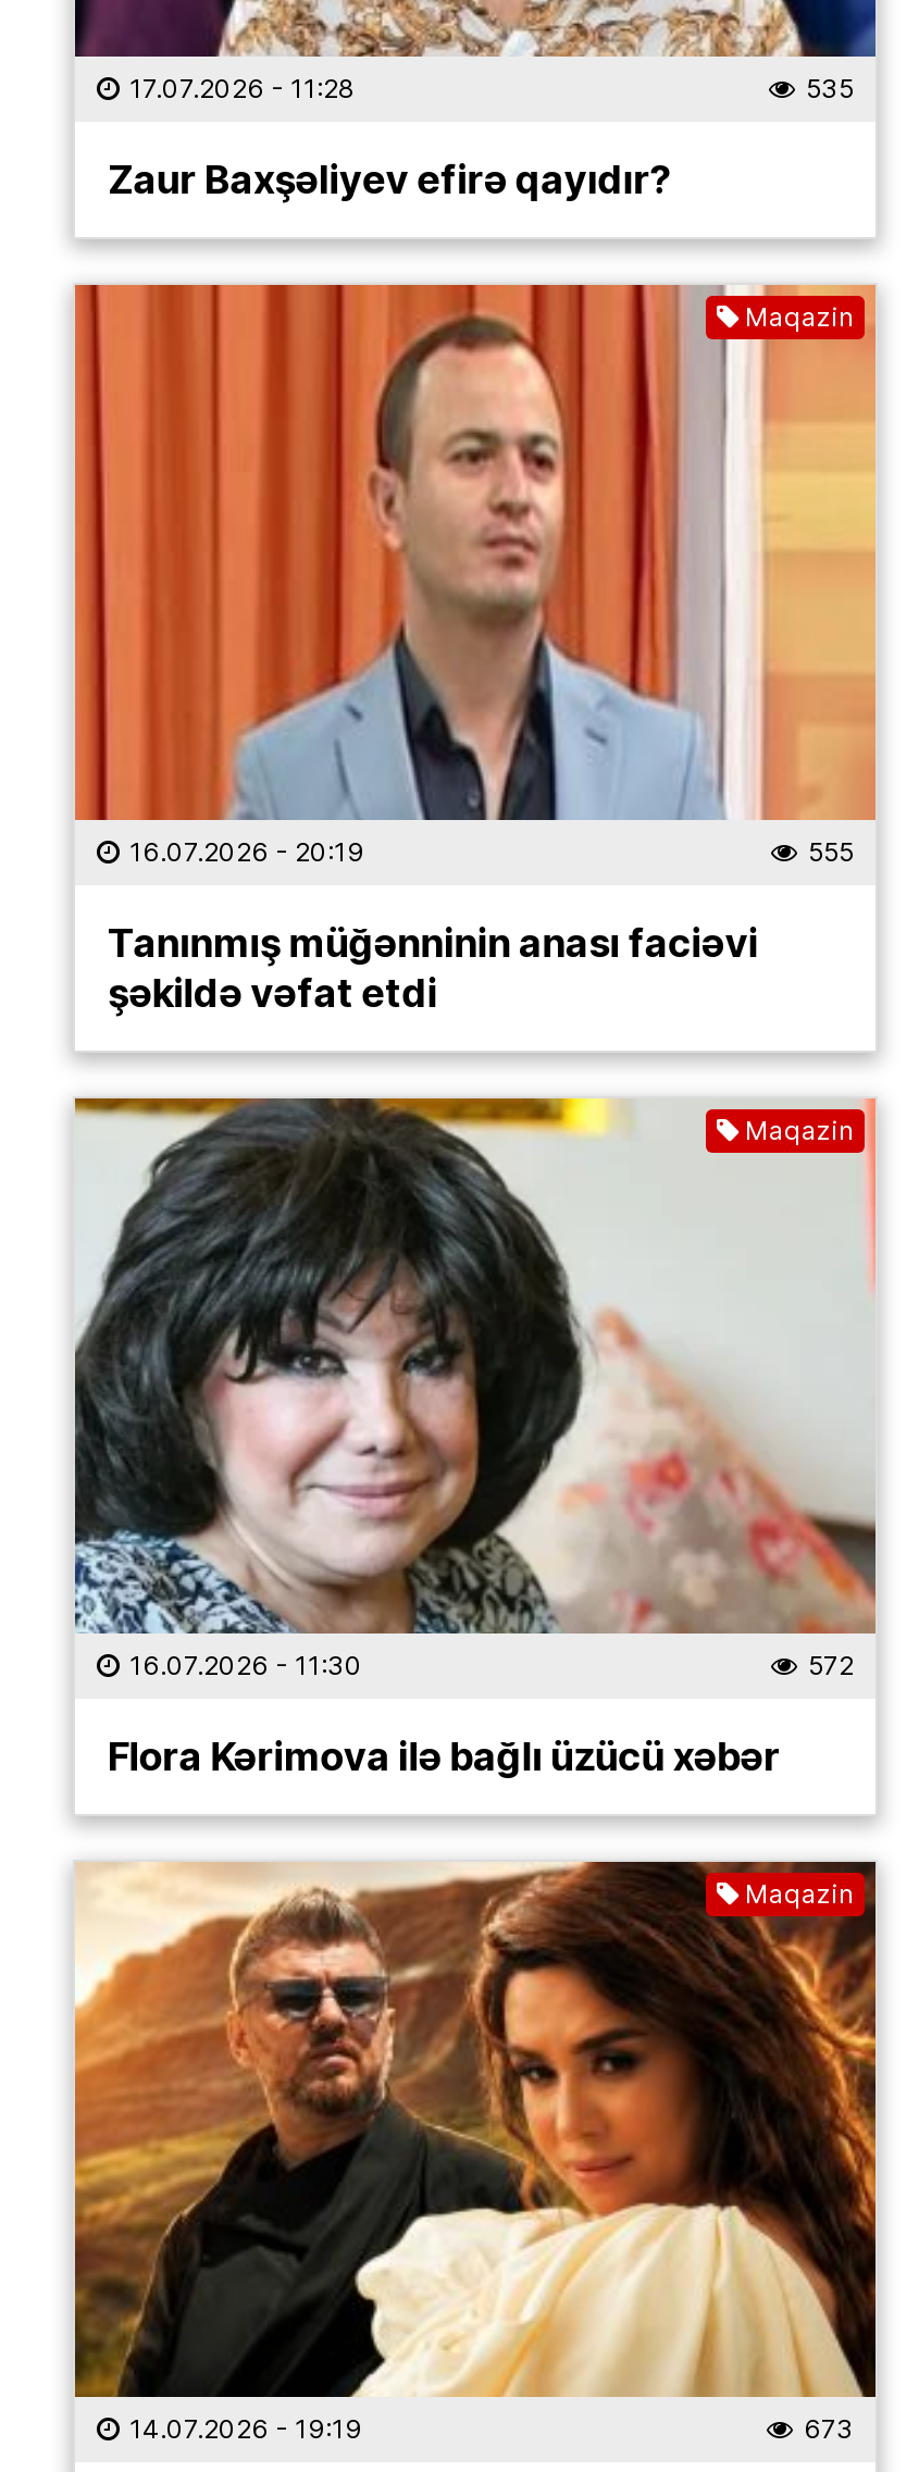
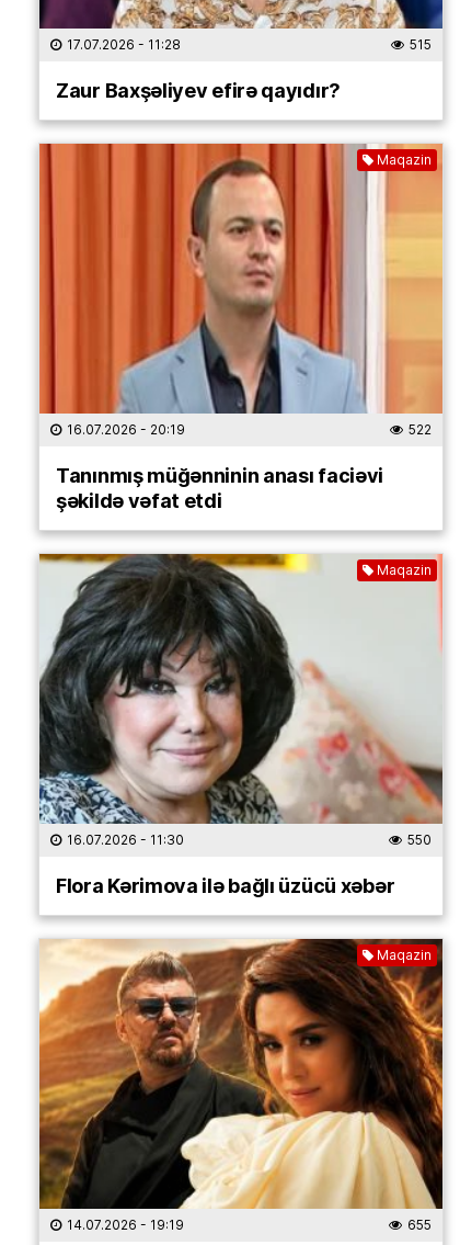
- 535
+ 515

- 555
+ 522

- 572
+ 550

- 673
+ 655
